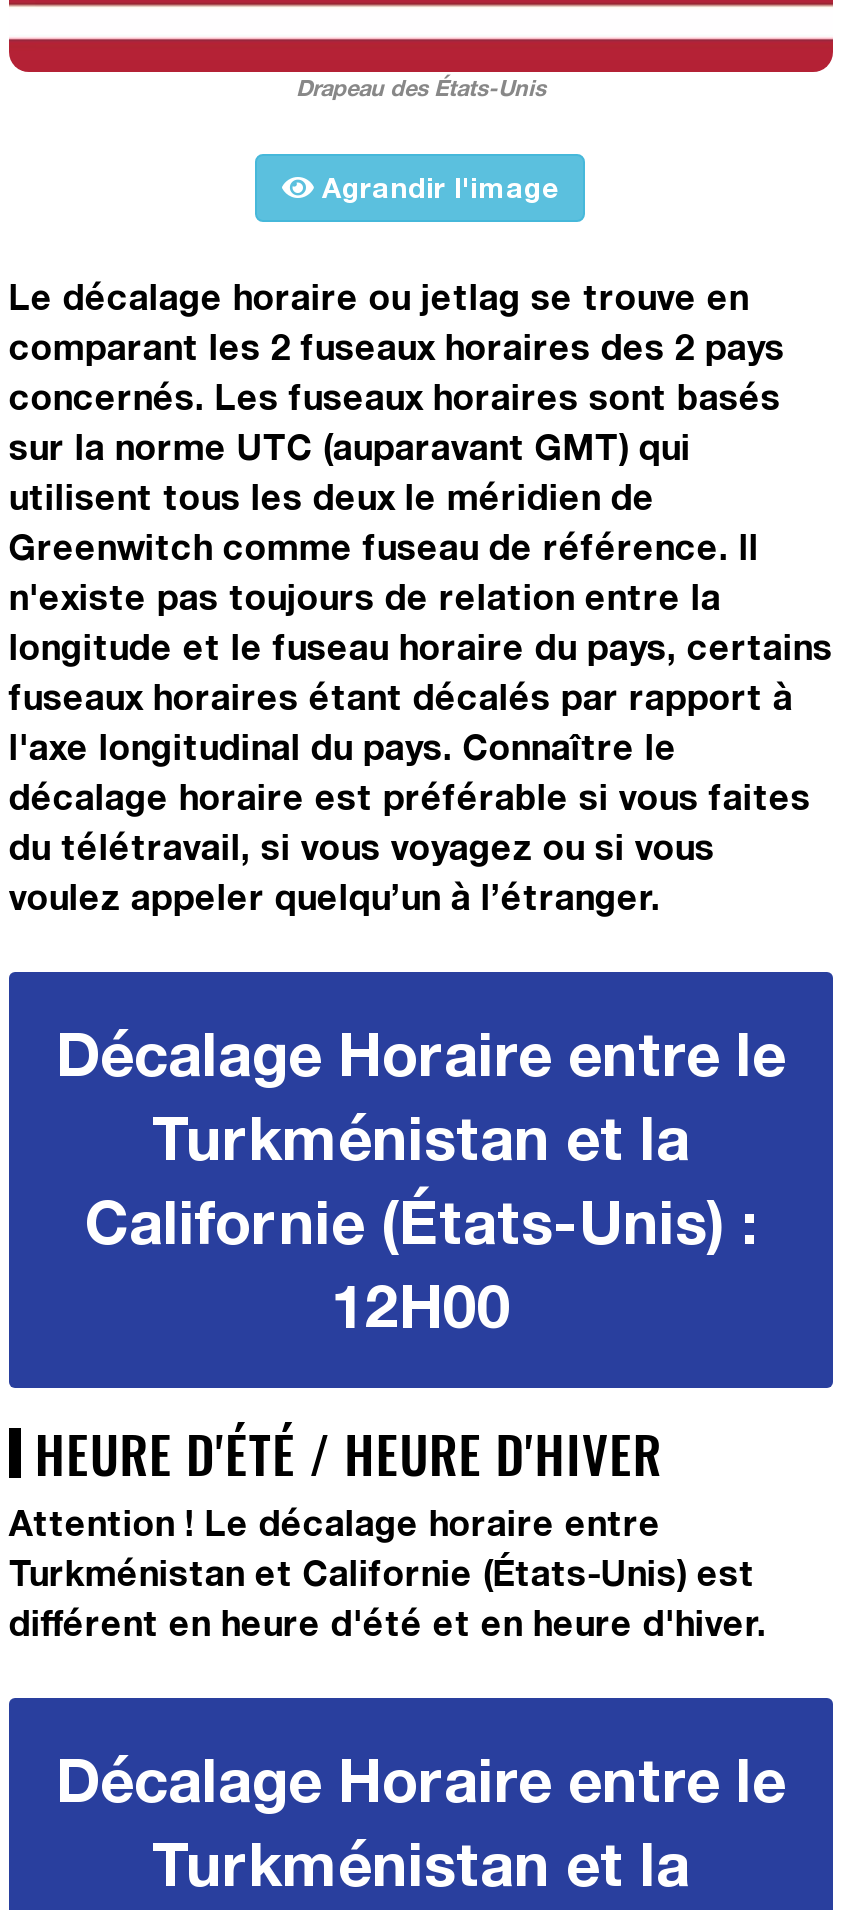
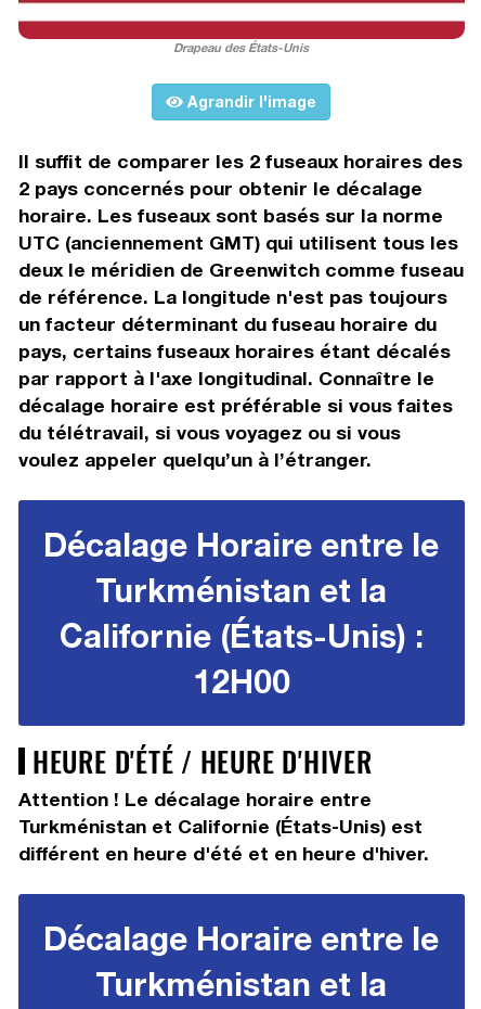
- Le décalage horaire ou jetlag se trouve en
- comparant les 2 fuseaux horaires des 2 pays
- concernés. Les fuseaux horaires sont basés
- sur la norme UTC (auparavant GMT) qui
- utilisent tous les deux le méridien de
- Greenwitch comme fuseau de référence. Il
- n'existe pas toujours de relation entre la
- longitude et le fuseau horaire du pays, certains
- fuseaux horaires étant décalés par rapport à
- l'axe longitudinal du pays. Connaître le
+ Il suffit de comparer les 2 fuseaux horaires des
+ 2 pays concernés pour obtenir le décalage
+ horaire. Les fuseaux sont basés sur la norme
+ UTC (anciennement GMT) qui utilisent tous les
+ deux le méridien de Greenwitch comme fuseau
+ de référence. La longitude n'est pas toujours
+ un facteur déterminant du fuseau horaire du
+ pays, certains fuseaux horaires étant décalés
+ par rapport à l'axe longitudinal. Connaître le
